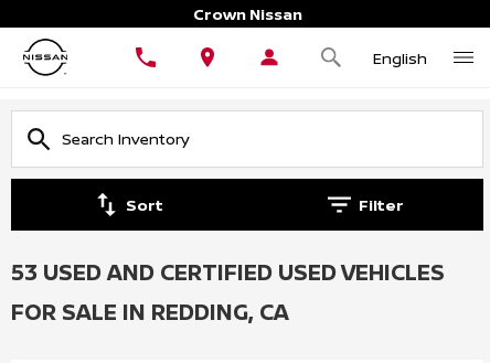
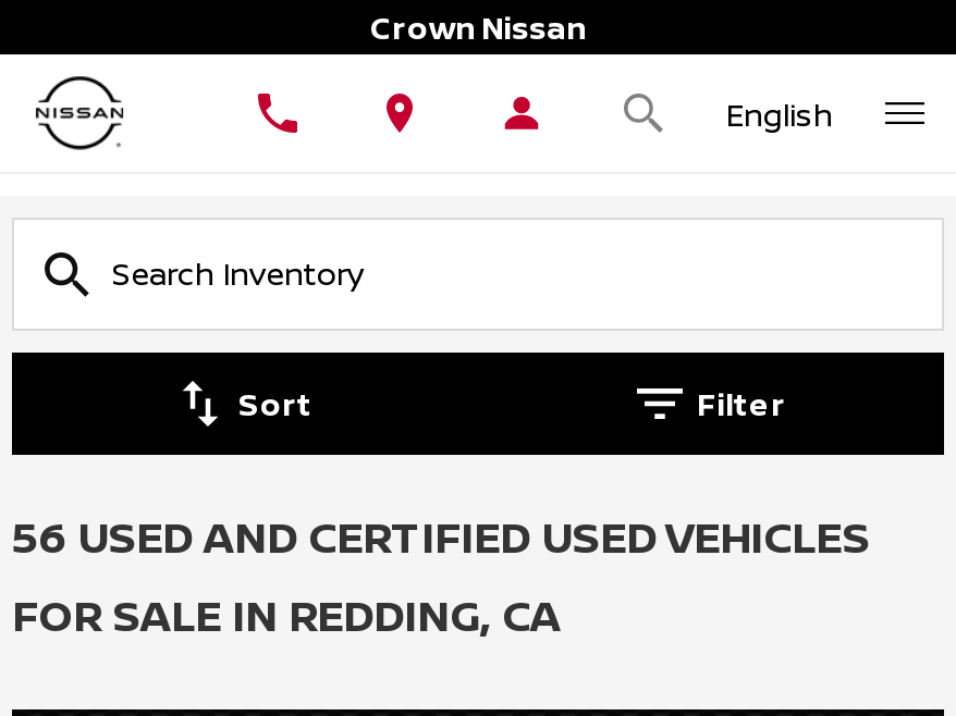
- 53 USED AND CERTIFIED USED VEHICLES
+ 56 USED AND CERTIFIED USED VEHICLES
